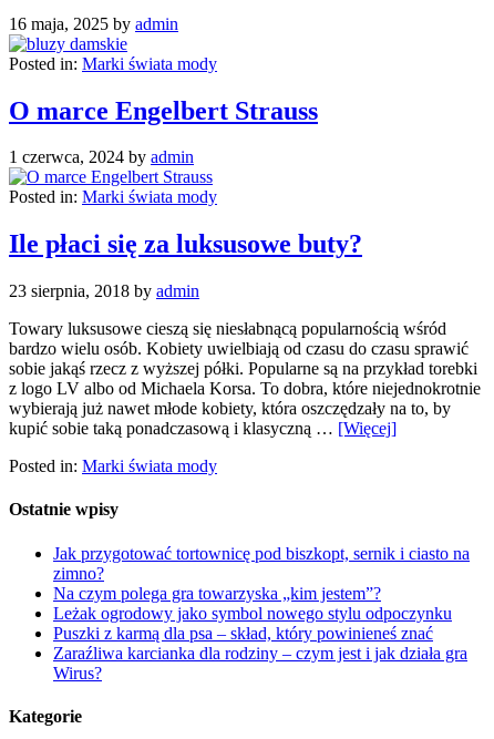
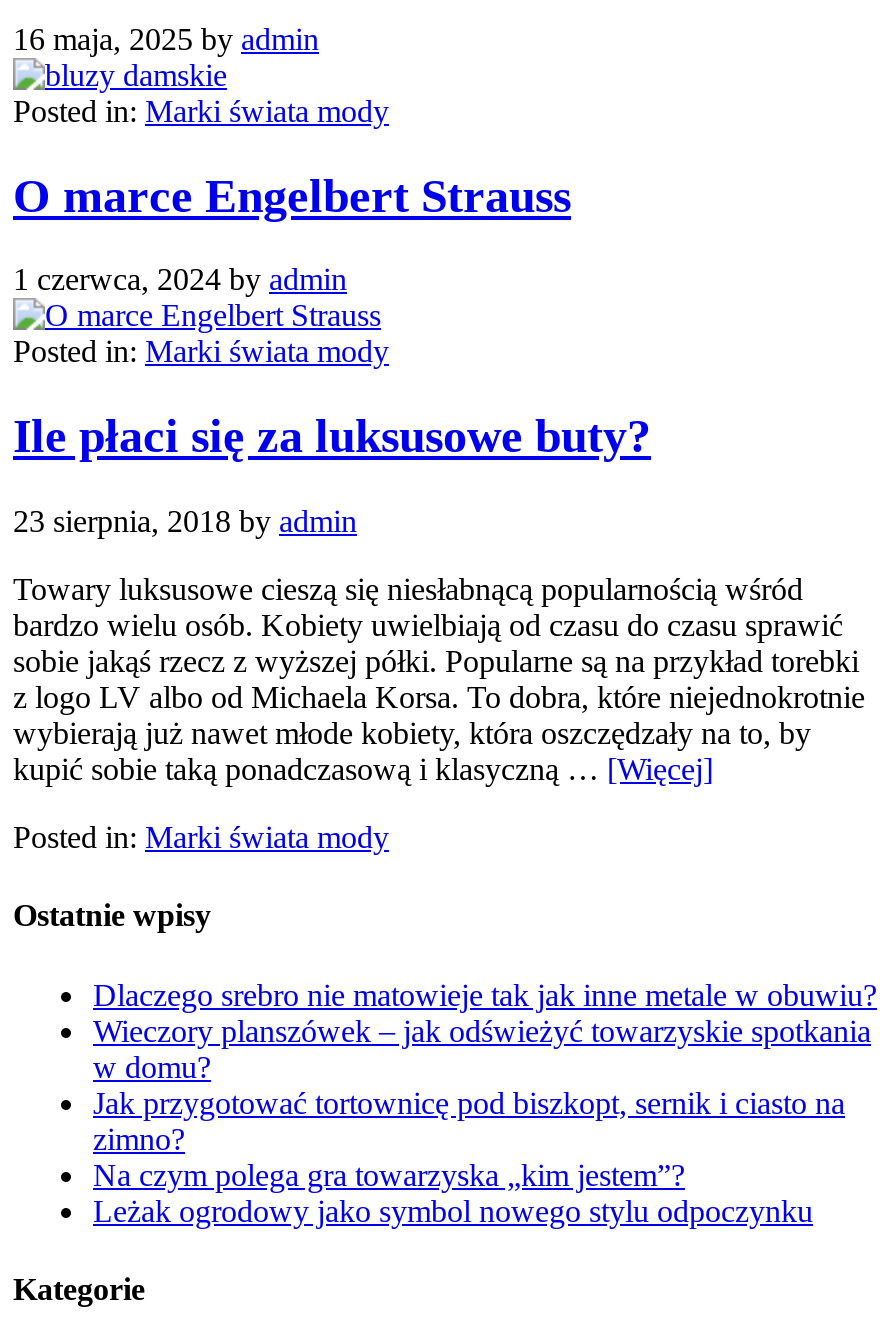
+ Dlaczego srebro nie matowieje tak jak inne metale w obuwiu?
+ Wieczory planszówek – jak odświeżyć towarzyskie spotkania
+ w domu?

moved down: Jak przygotować tortownicę pod biszkopt, sernik i ciasto na | zimno? | Na czym polega gra towarzyska „kim jestem”? | Leżak ogrodowy jako symbol nowego stylu odpoczynku

- Puszki z karmą dla psa – skład, który powinieneś znać
- Zaraźliwa karcianka dla rodziny – czym jest i jak działa gra
- Wirus?
